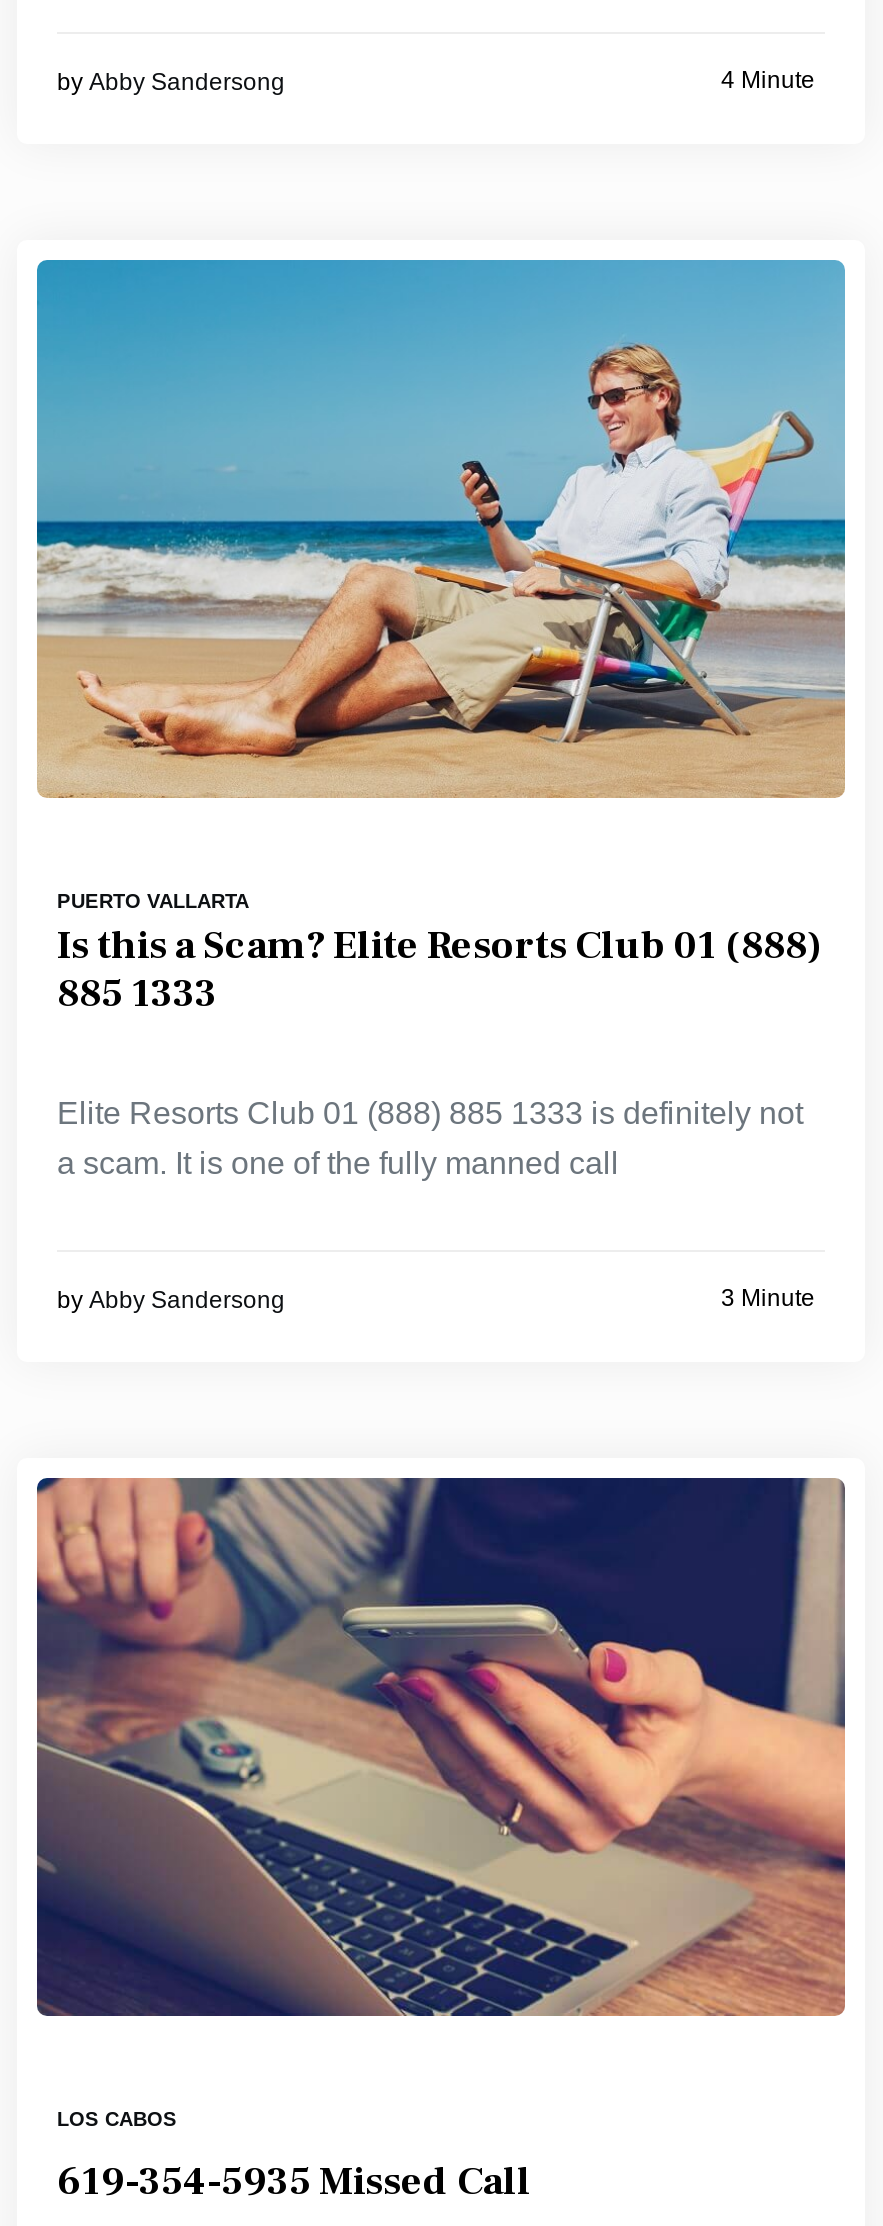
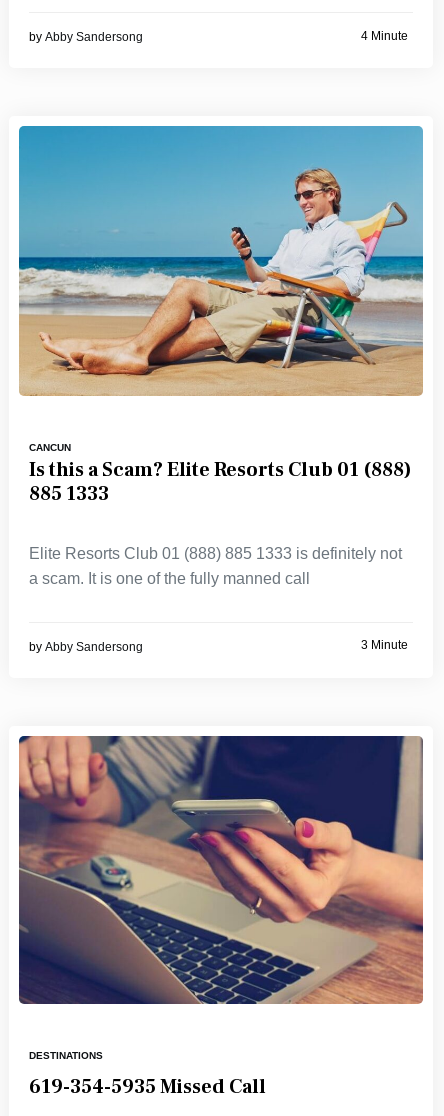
- PUERTO VALLARTA
+ CANCUN

- LOS CABOS
+ DESTINATIONS
